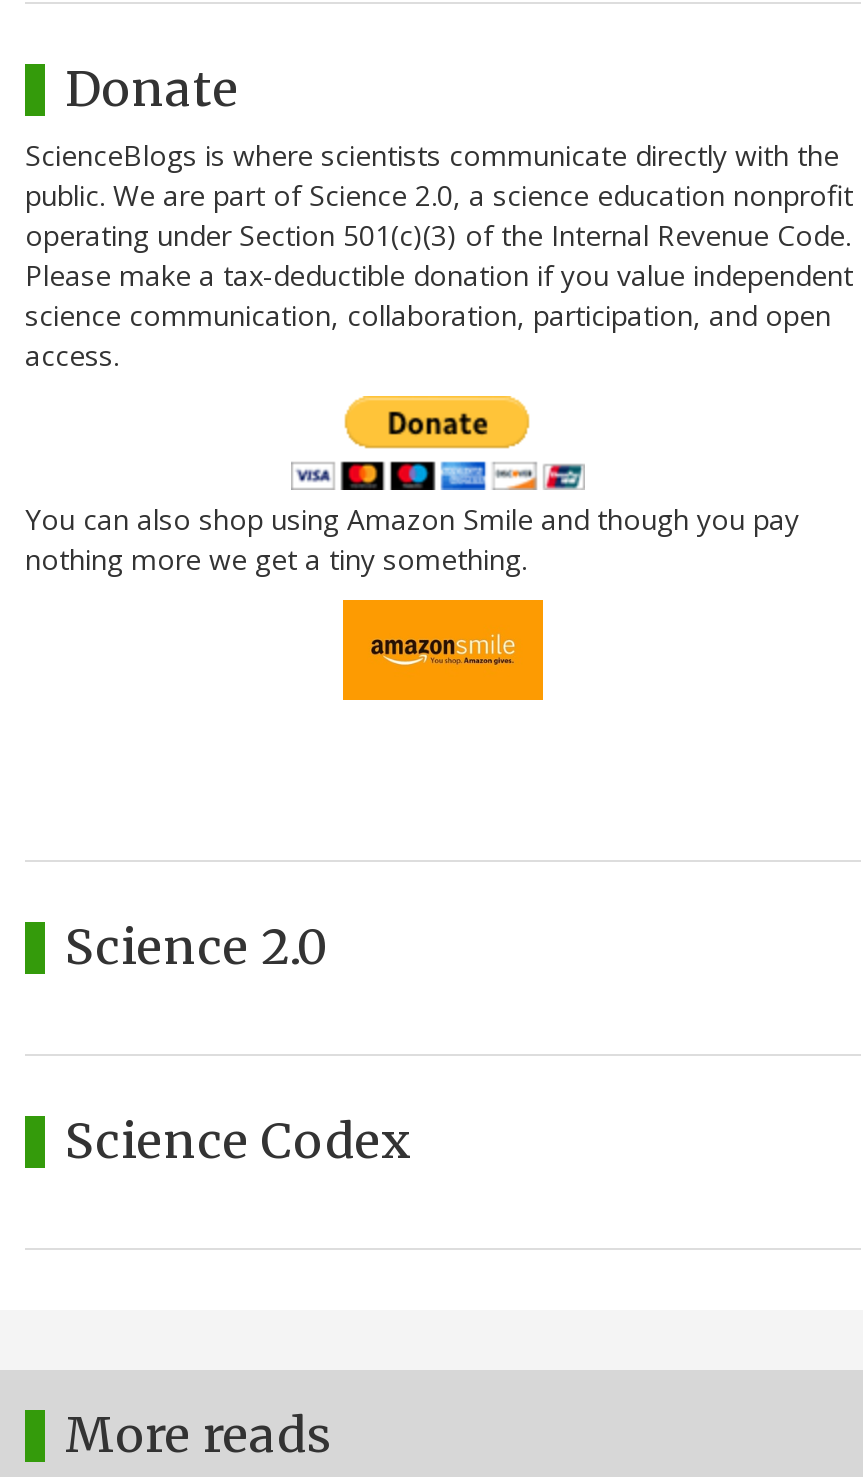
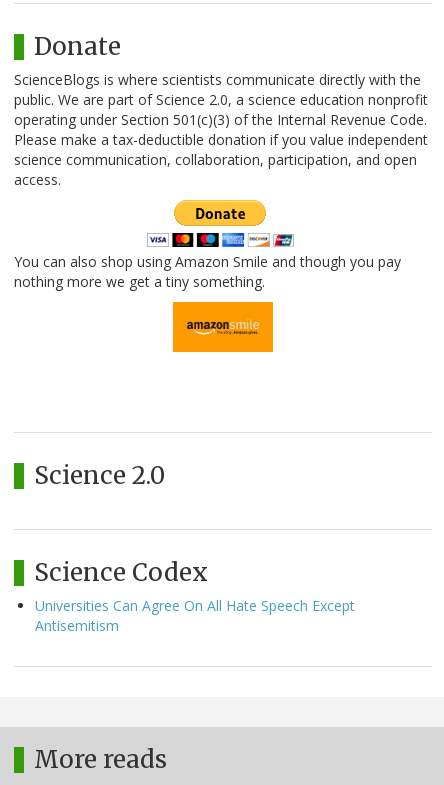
+ Universities Can Agree On All Hate Speech Except
+ Antisemitism
